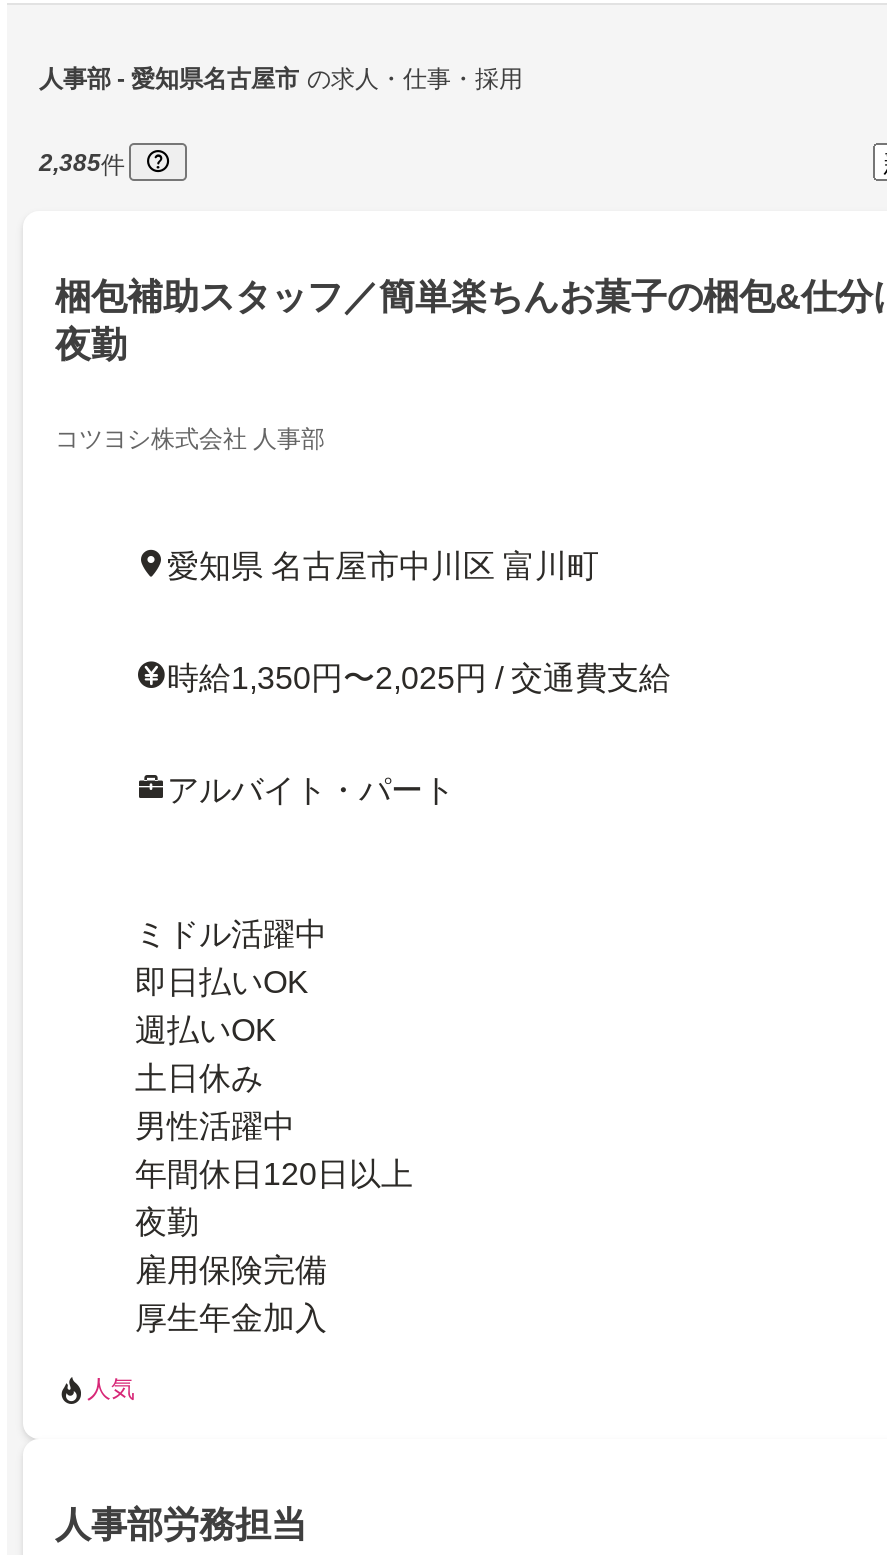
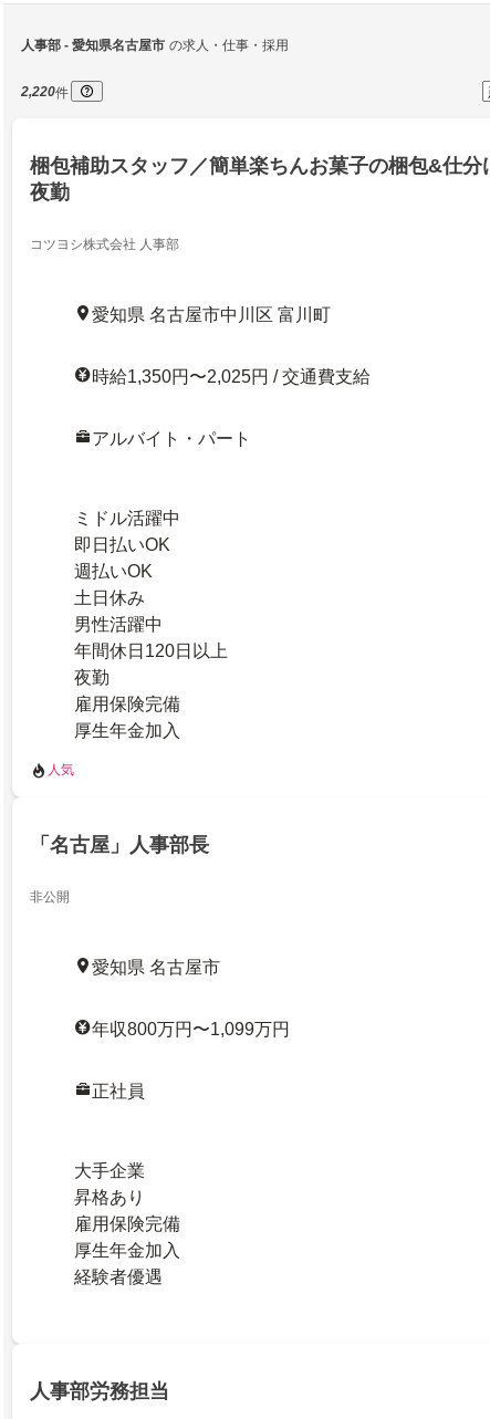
- 2,385件
+ 2,220件

+ 「名古屋」人事部長
+ 非公開

+ 大手企業
+ 昇格あり
+ 雇用保険完備
+ 厚生年金加入
+ 経験者優遇

+ 愛知県 名古屋市
+ 年収800万円〜1,099万円
+ 正社員
